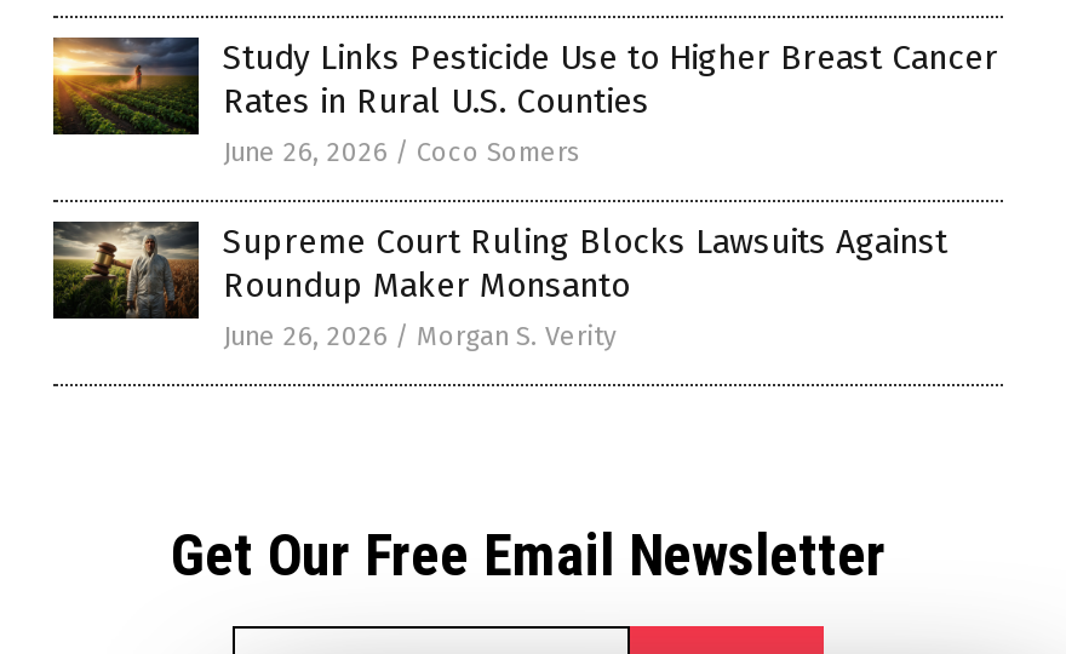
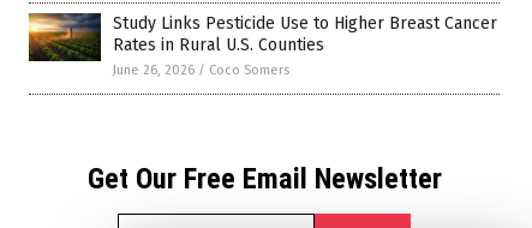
- [image]
- Supreme Court Ruling Blocks Lawsuits Against
- Roundup Maker Monsanto
- June 26, 2026 / Morgan S. Verity
